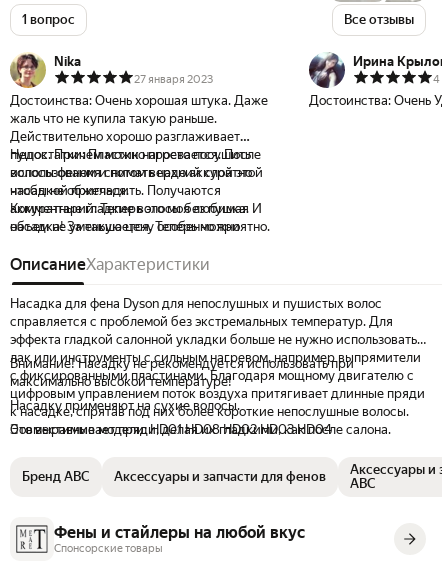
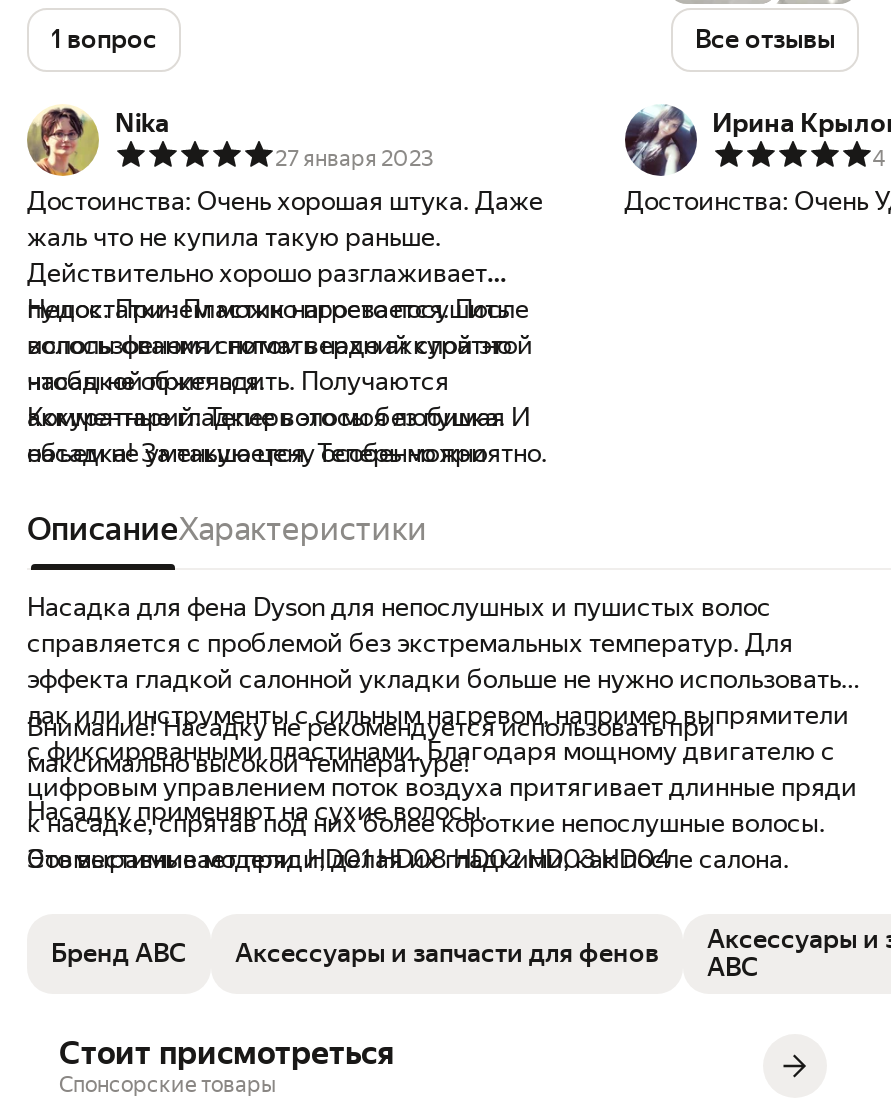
- Фены и стайлеры на любой вкус
+ Стоит присмотреться
